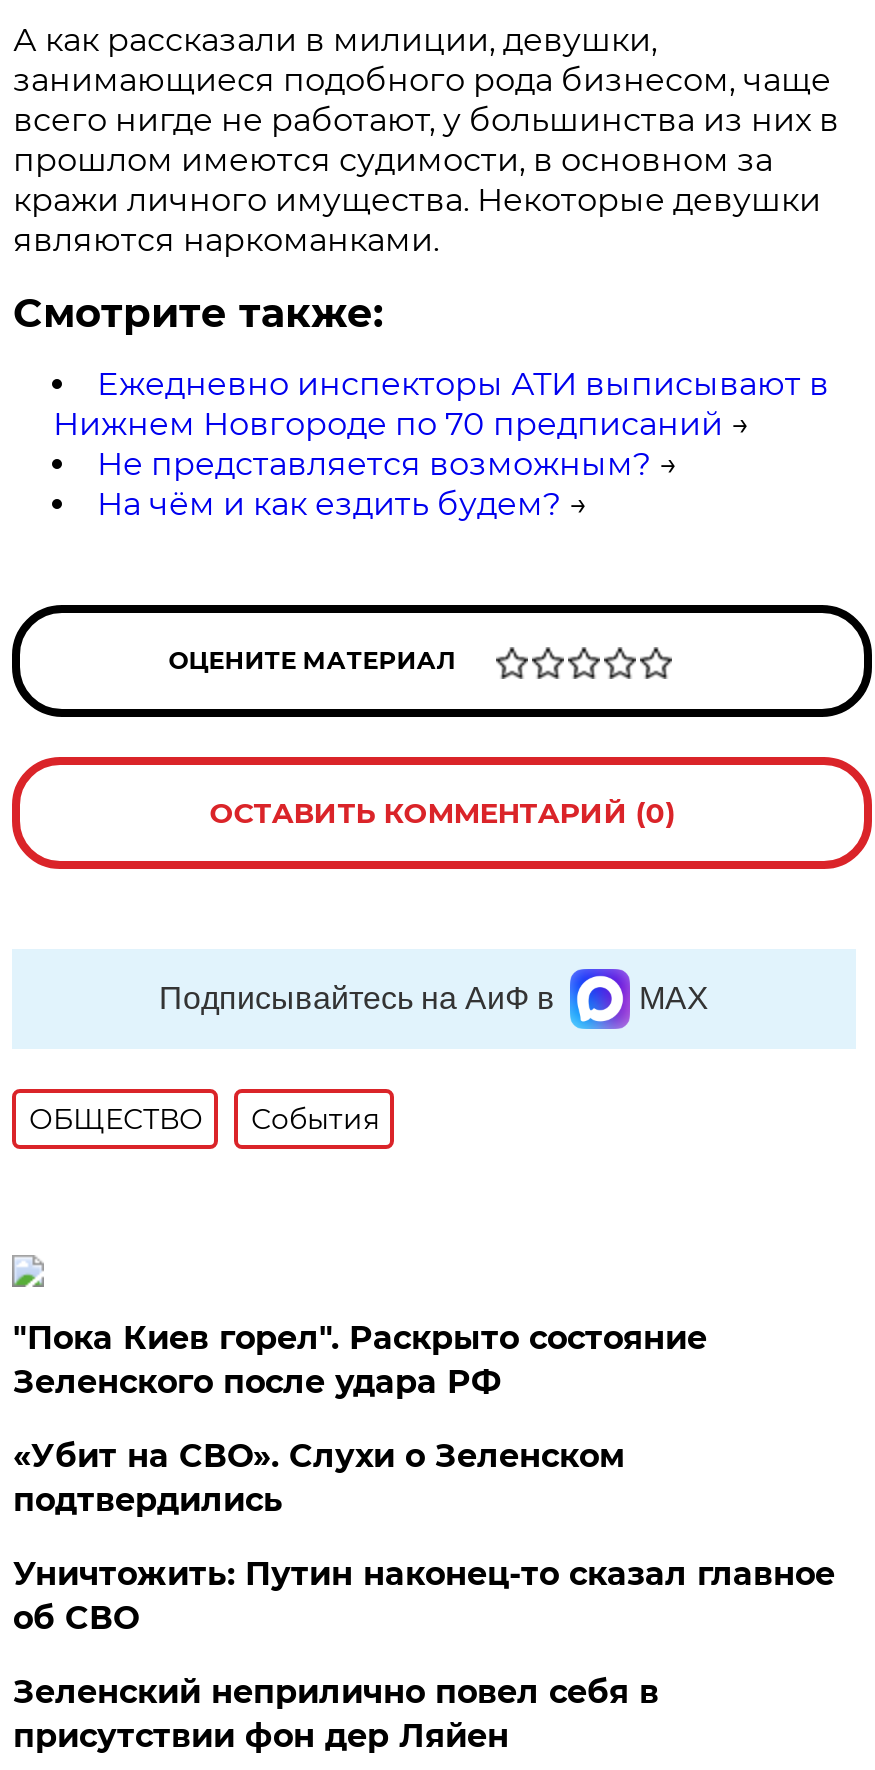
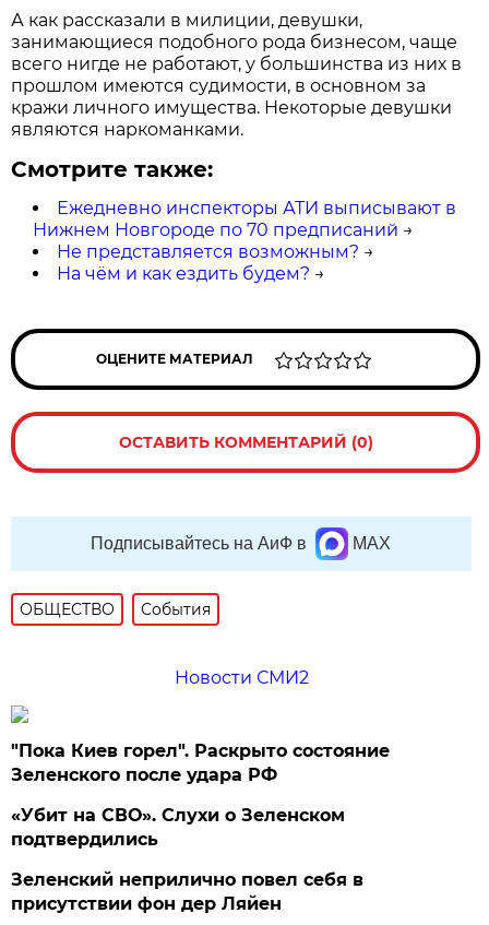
+ Новости СМИ2

moved down: "Пока Киев горел". Раскрыто состояние | Зеленского после удара РФ | «Убит на СВО». Слухи о Зеленском | подтвердились

- Уничтожить: Путин наконец-то сказал главное
- об СВО
